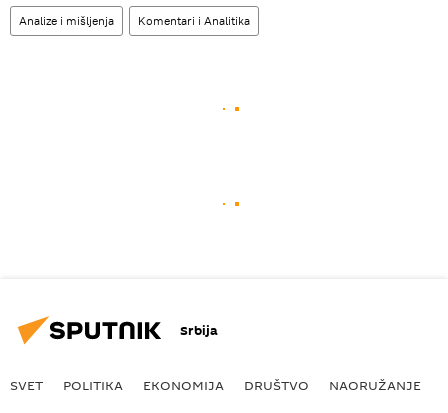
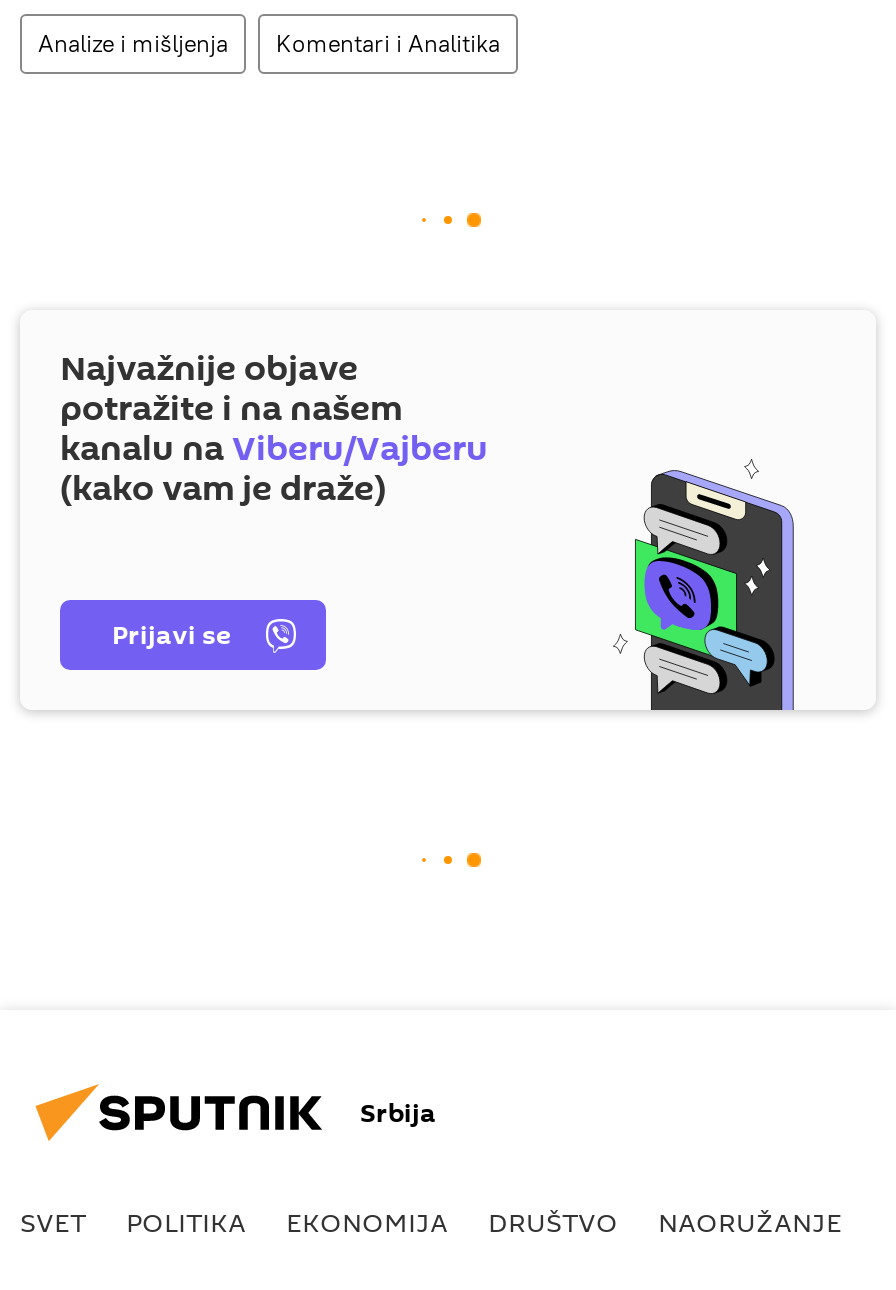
+ [image]
+ Najvažnije objave
+ potražite i na našem
+ kanalu na Viberu/Vajberu
+ (kako vam je draže)
+ Prijavi se
